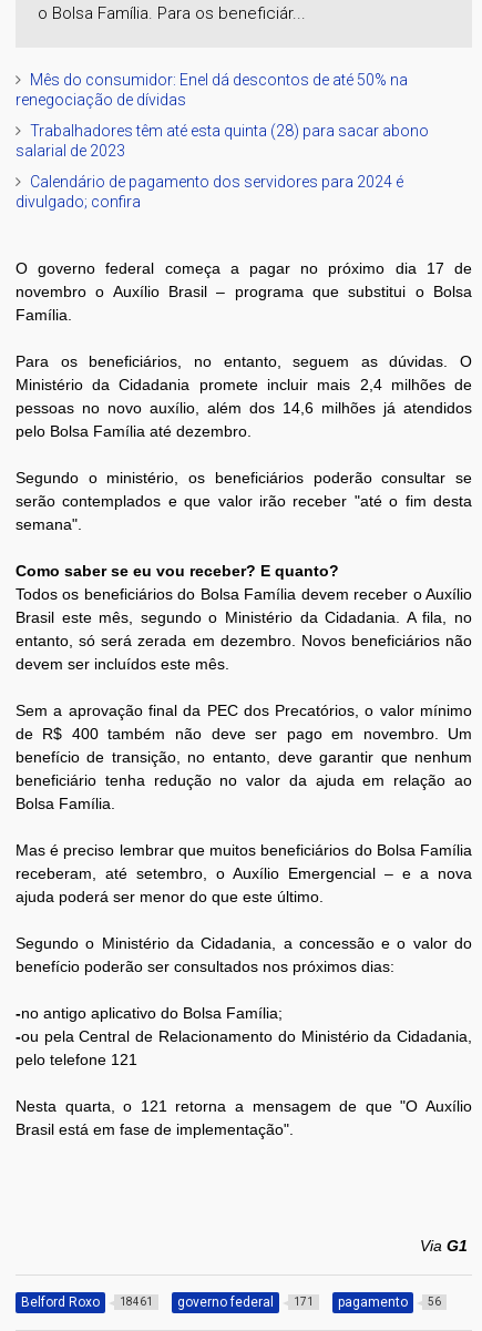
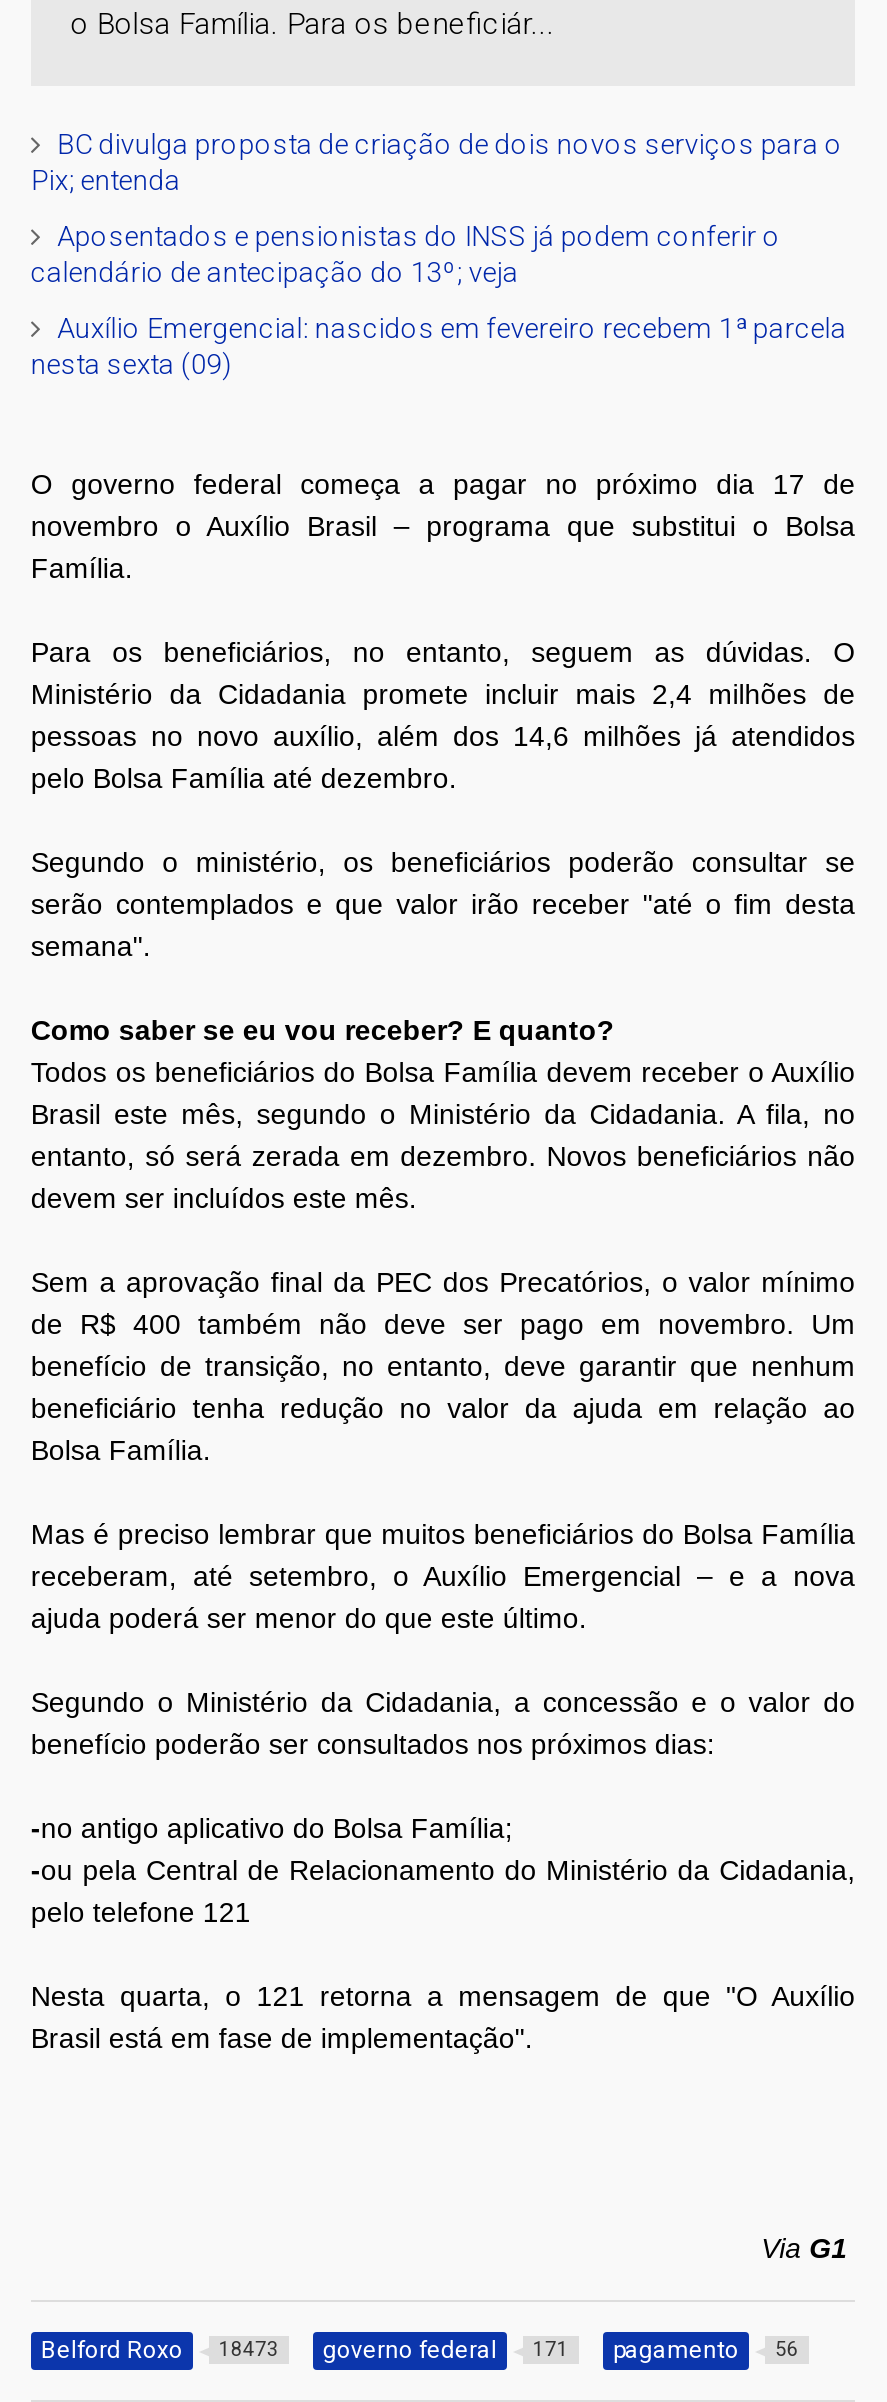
- Mês do consumidor: Enel dá descontos de até 50% na
- renegociação de dívidas
+ BC divulga proposta de criação de dois novos serviços para o
+ Pix; entenda

- Trabalhadores têm até esta quinta (28) para sacar abono
- salarial de 2023
+ Aposentados e pensionistas do INSS já podem conferir o
+ calendário de antecipação do 13º; veja

- Calendário de pagamento dos servidores para 2024 é
- divulgado; confira
+ Auxílio Emergencial: nascidos em fevereiro recebem 1ª parcela
+ nesta sexta (09)

- Belford Roxo 18461 governo federal 171 pagamento 56
+ Belford Roxo 18473 governo federal 171 pagamento 56
